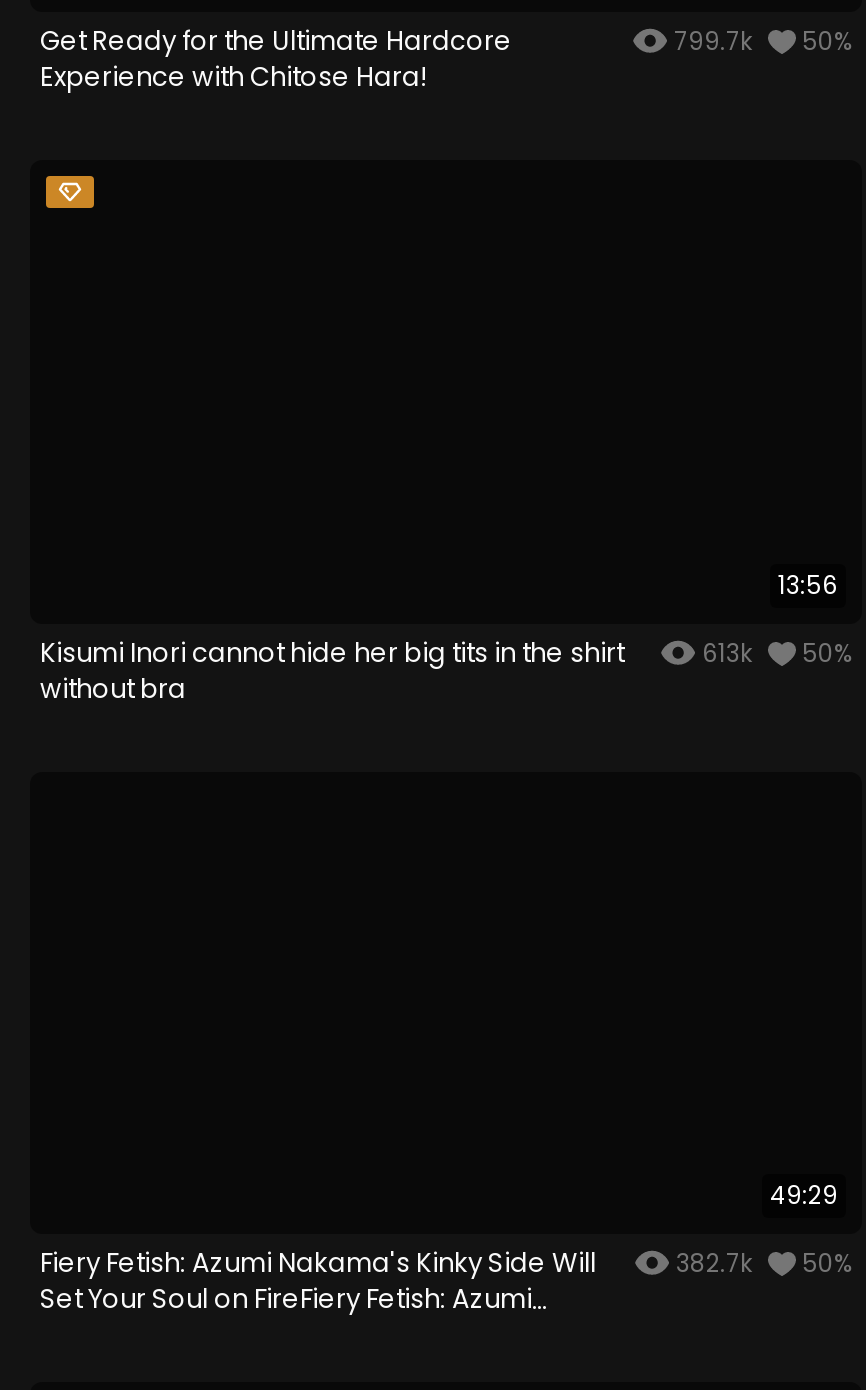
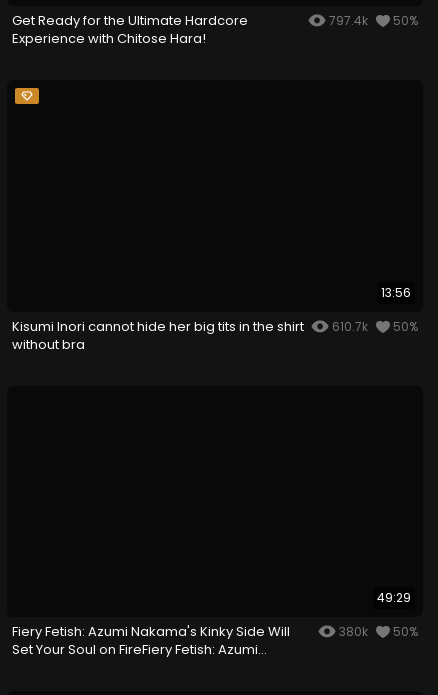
- 799.7k 50%
+ 797.4k 50%

- 613k
+ 610.7k

- 382.7k 50%
+ 380k 50%
